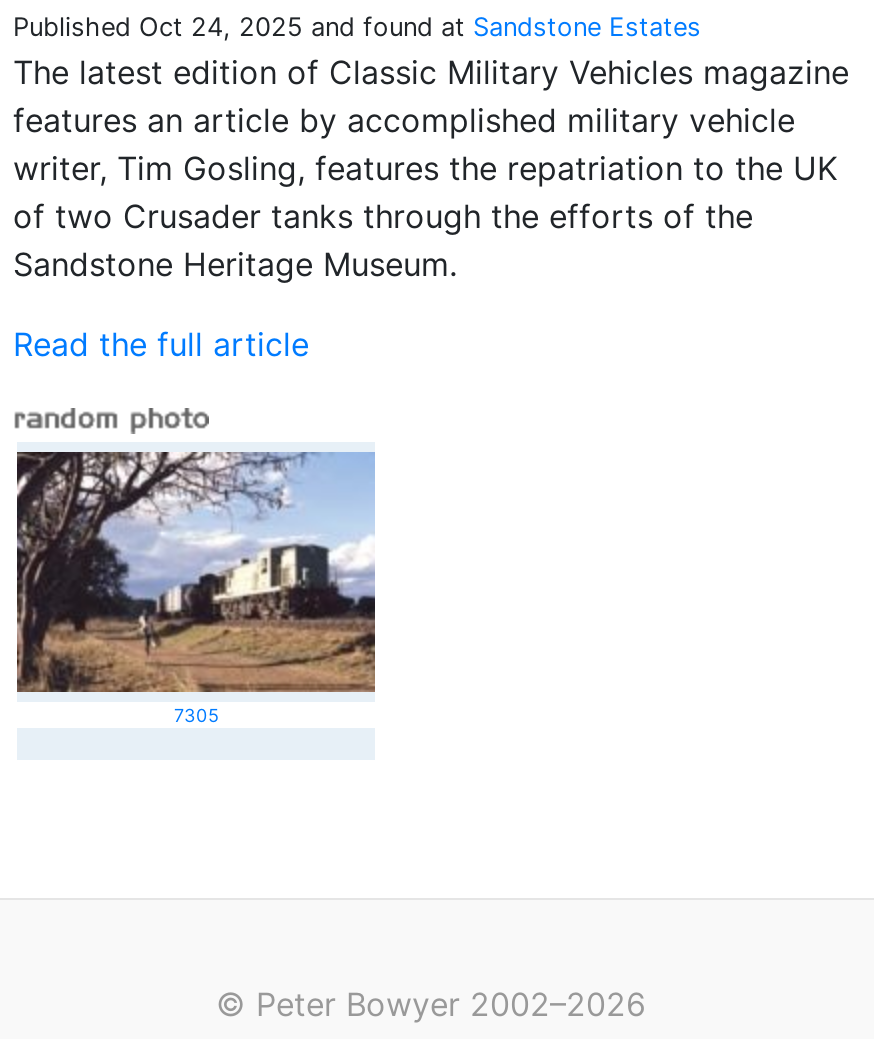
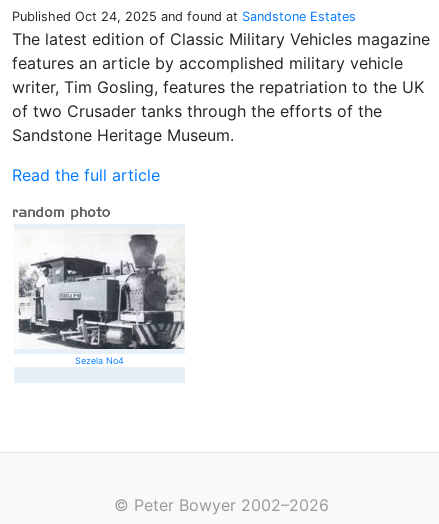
- [image]
- 7305
+ [image]
+ Sezela No4
